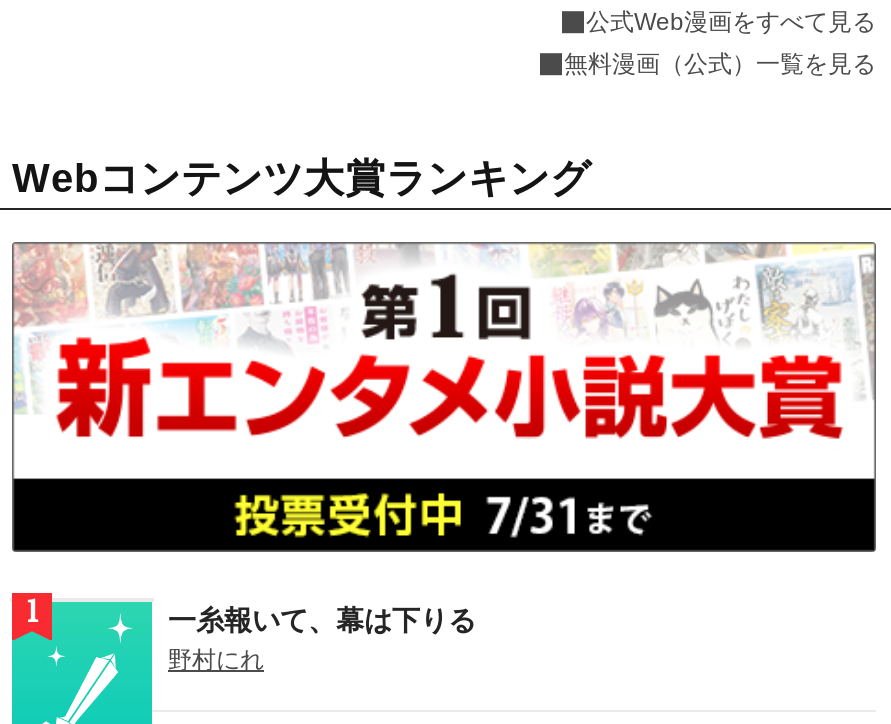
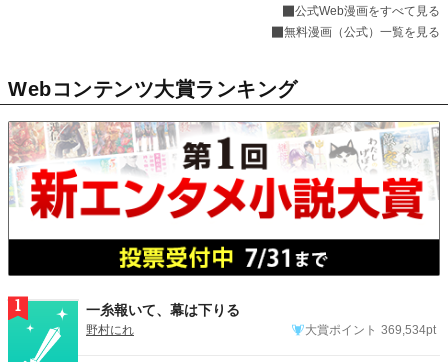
+ 大賞ポイント 369,534pt
